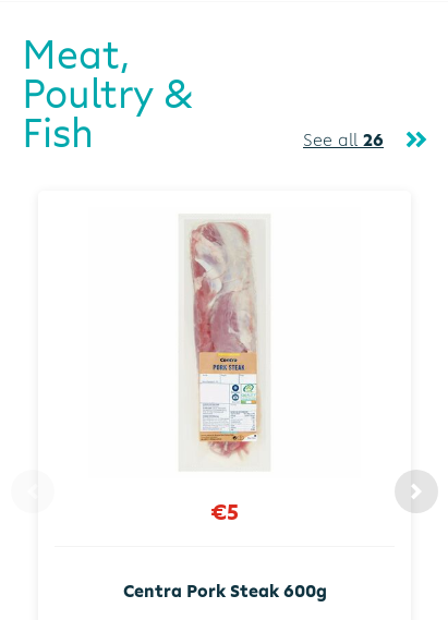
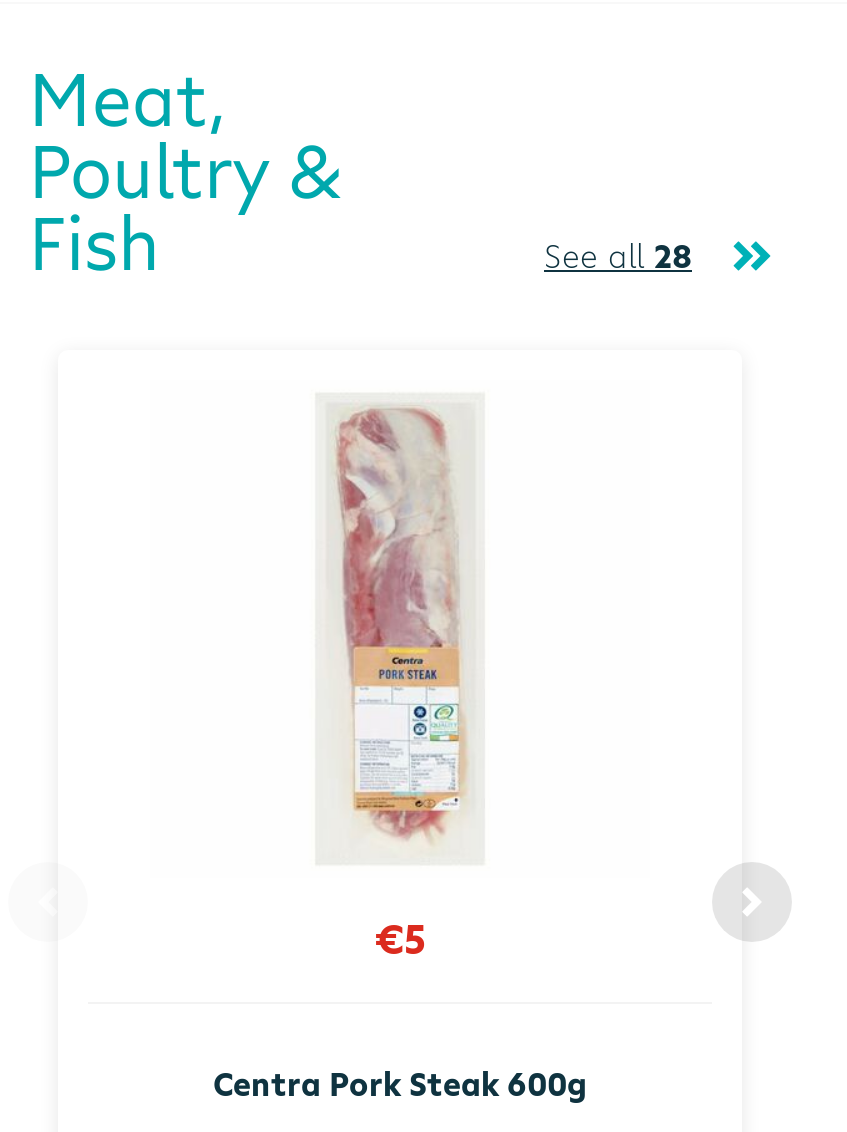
- See all 26
+ See all 28
